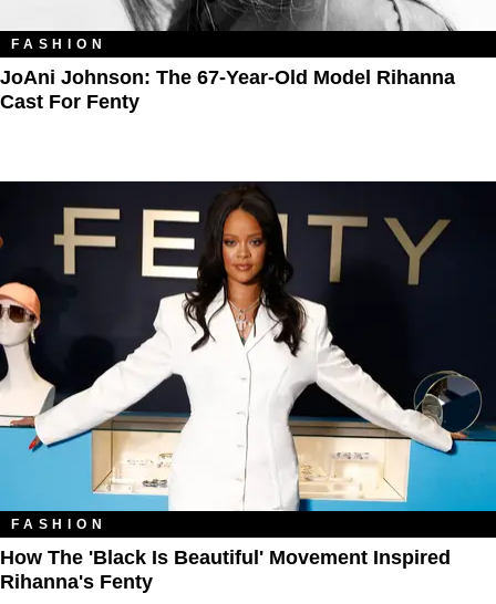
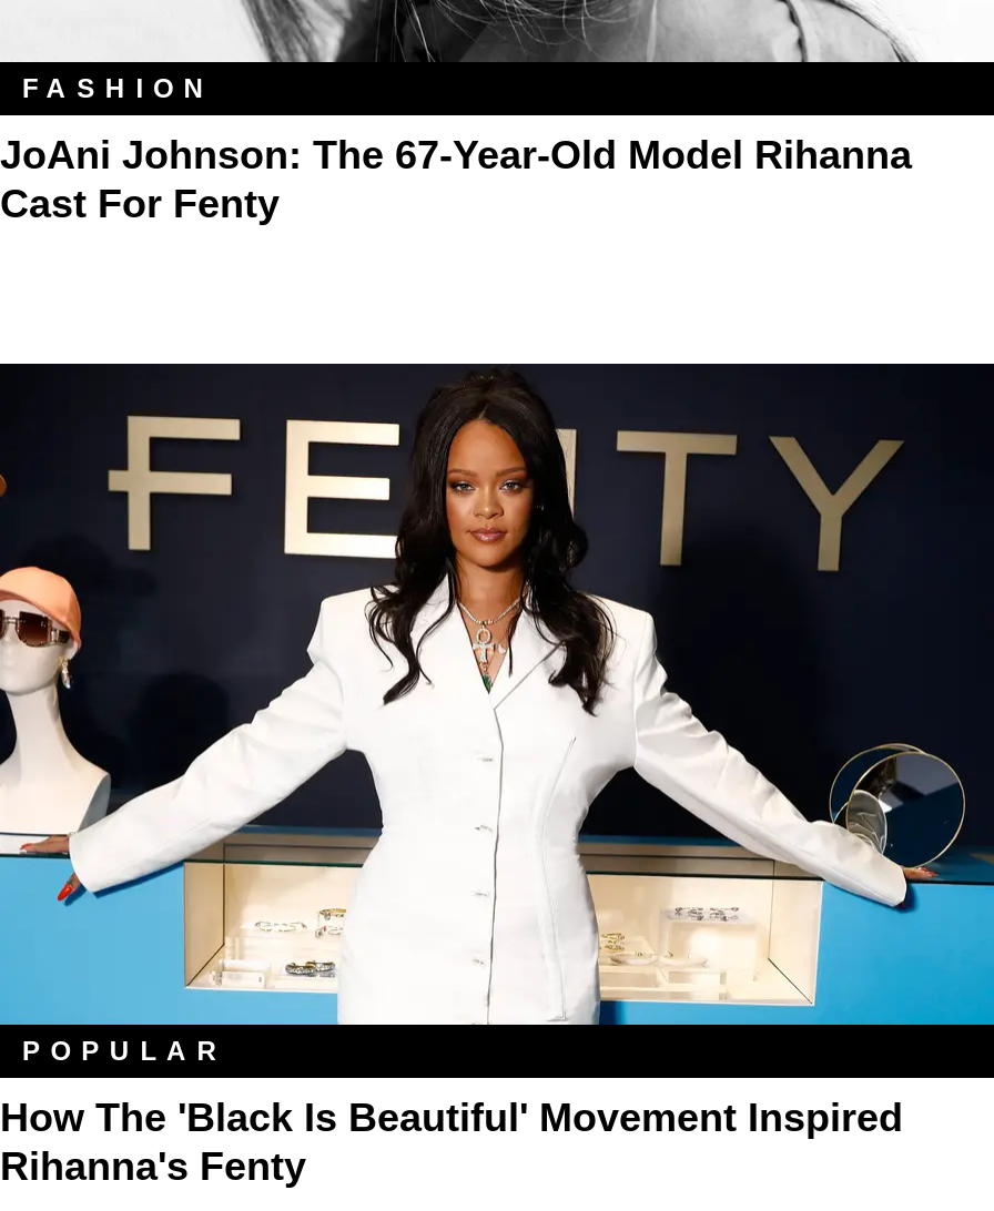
- FASHION
+ POPULAR
